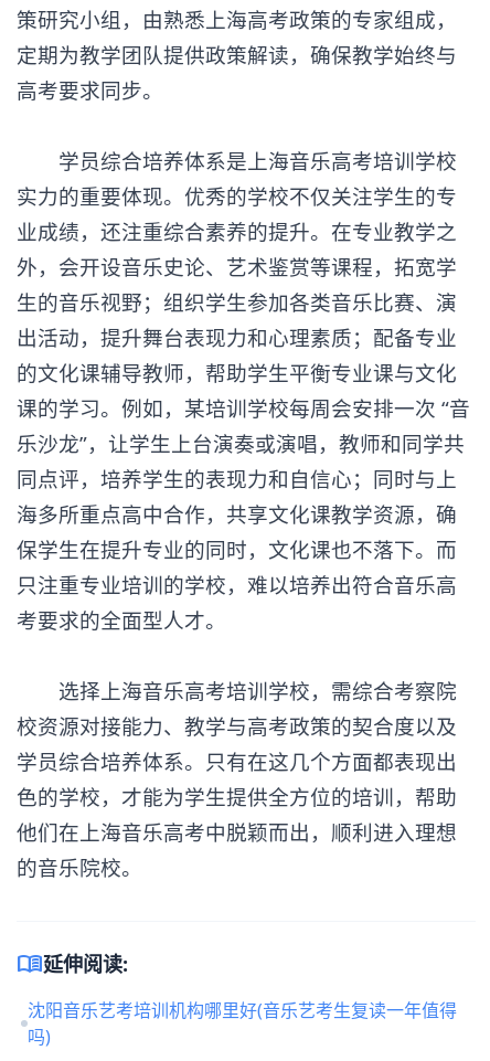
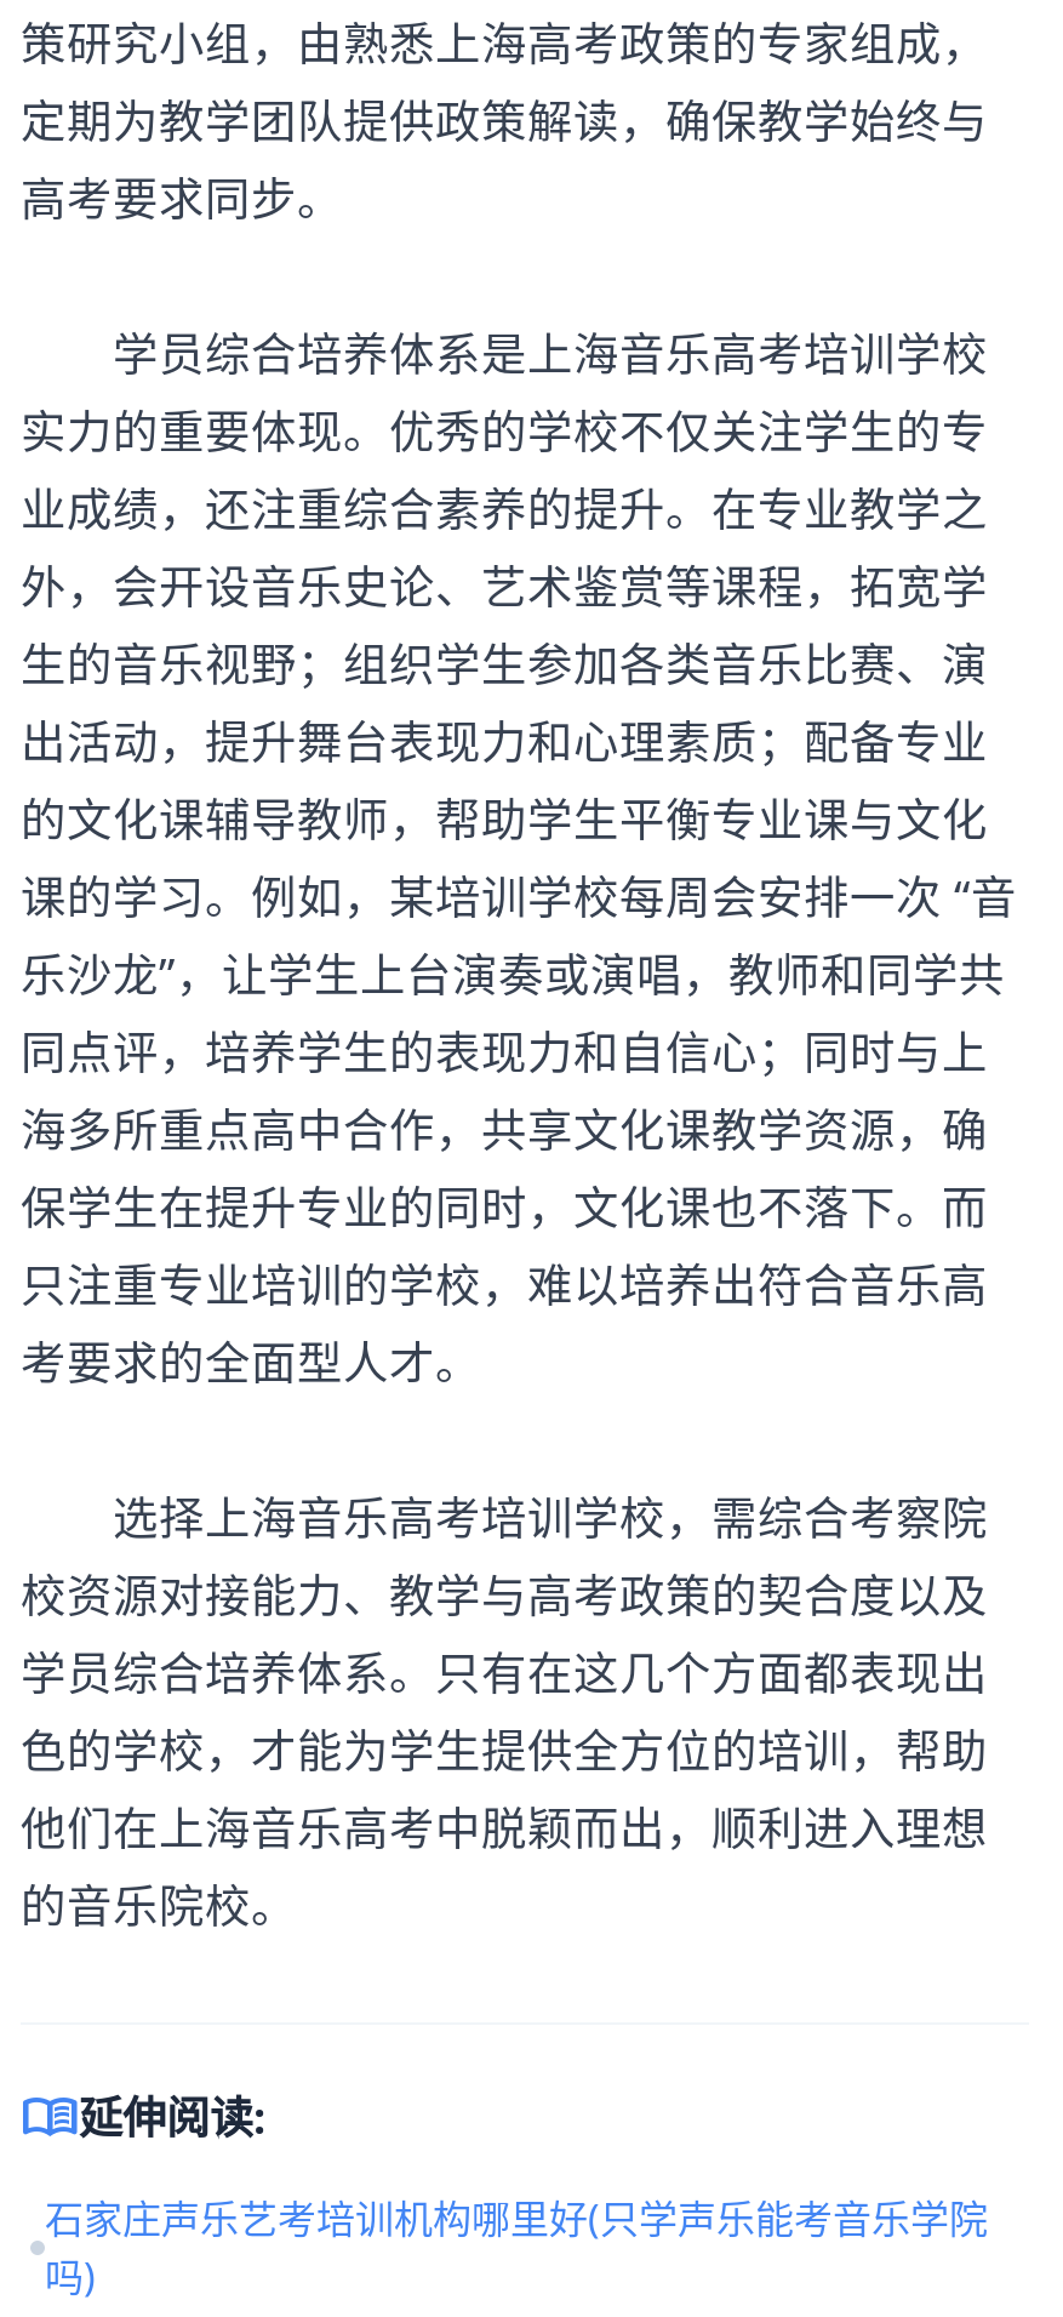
- 沈阳音乐艺考培训机构哪里好(音乐艺考生复读一年值得
+ 石家庄声乐艺考培训机构哪里好(只学声乐能考音乐学院
